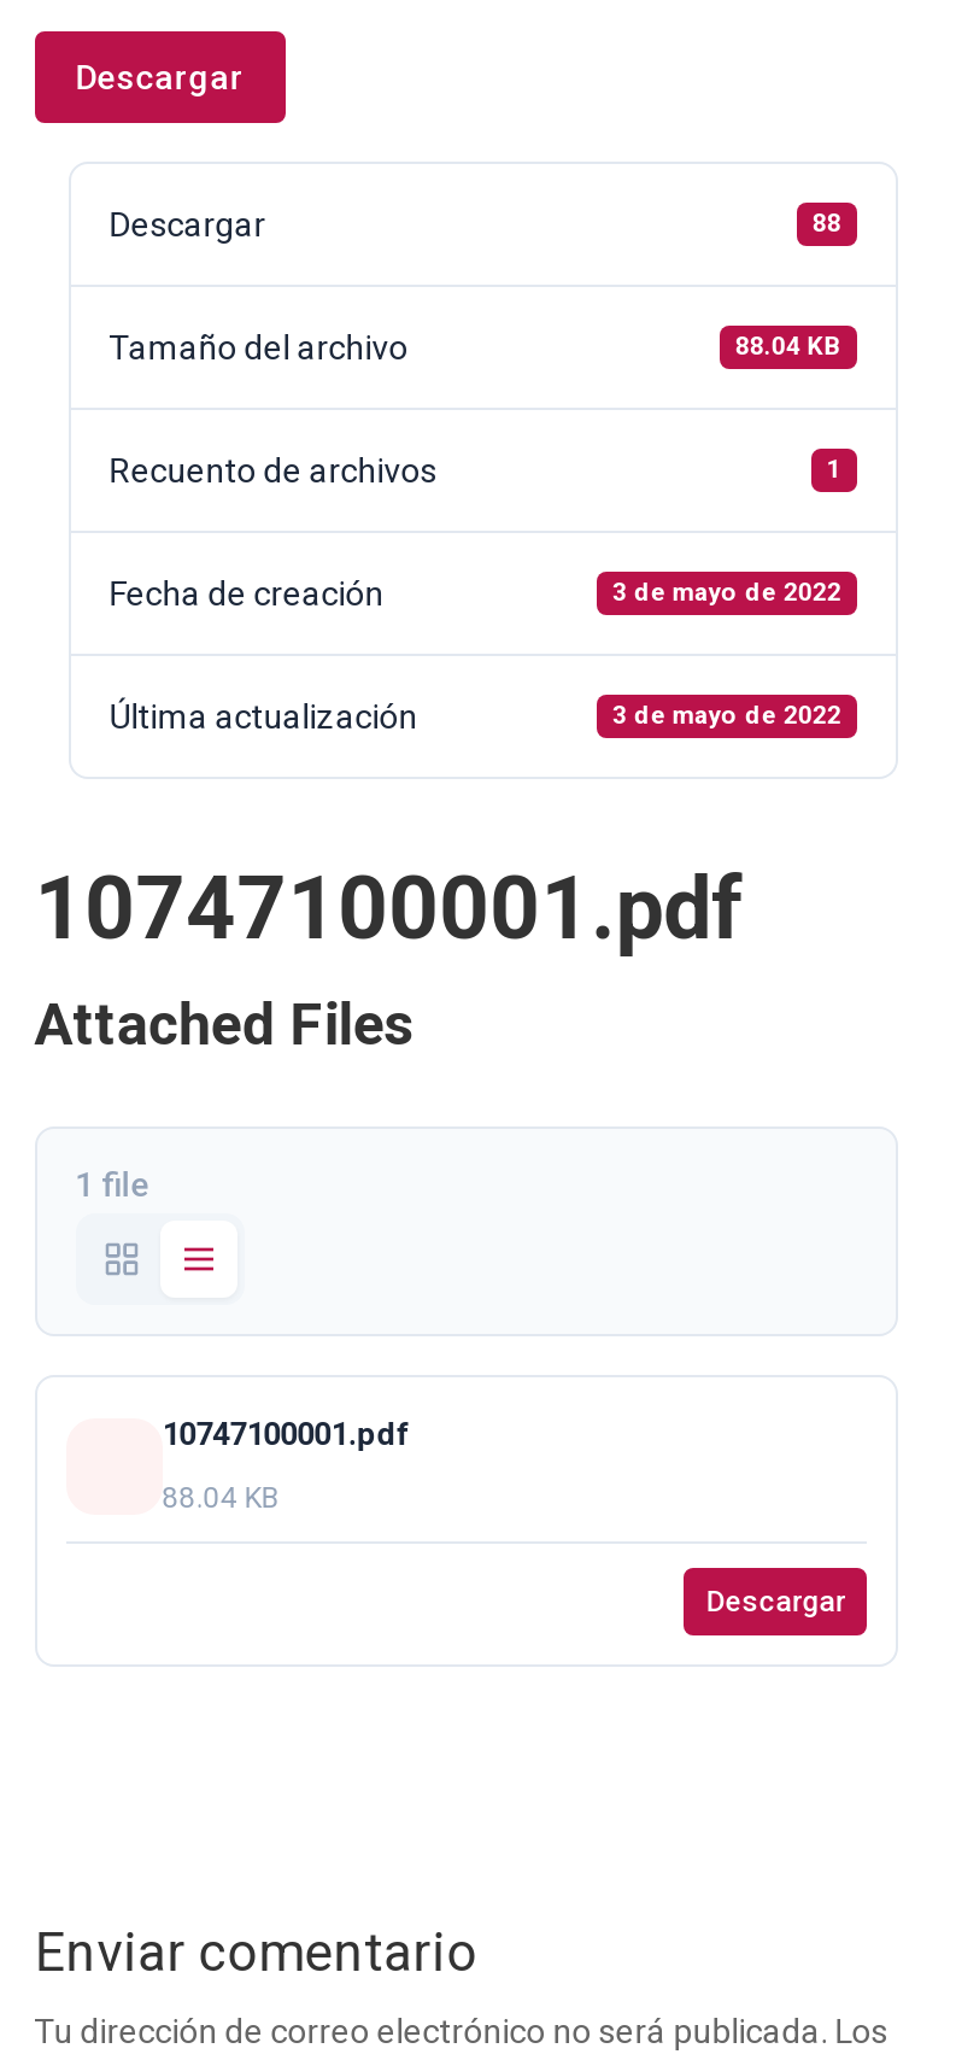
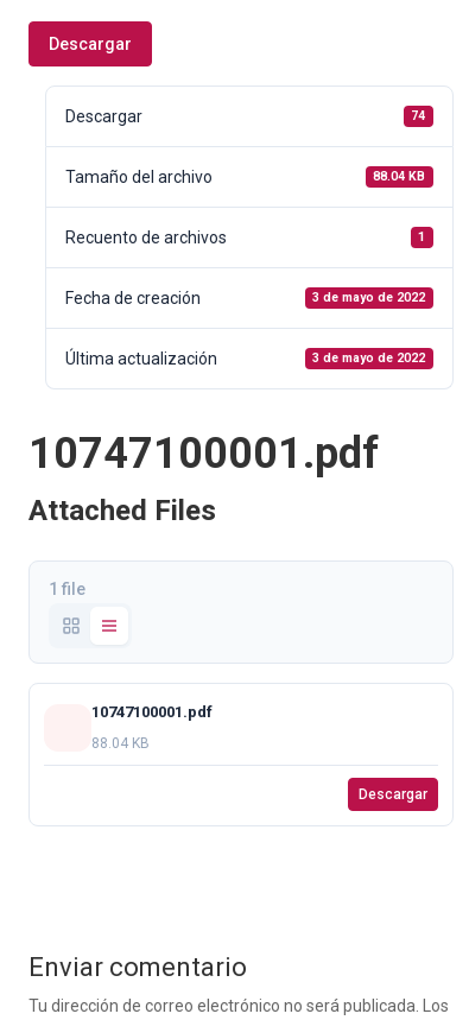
- 88
+ 74
